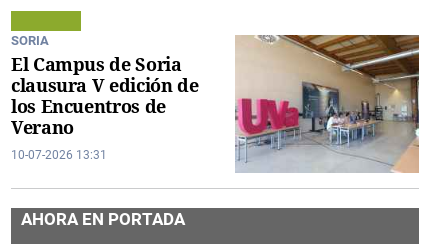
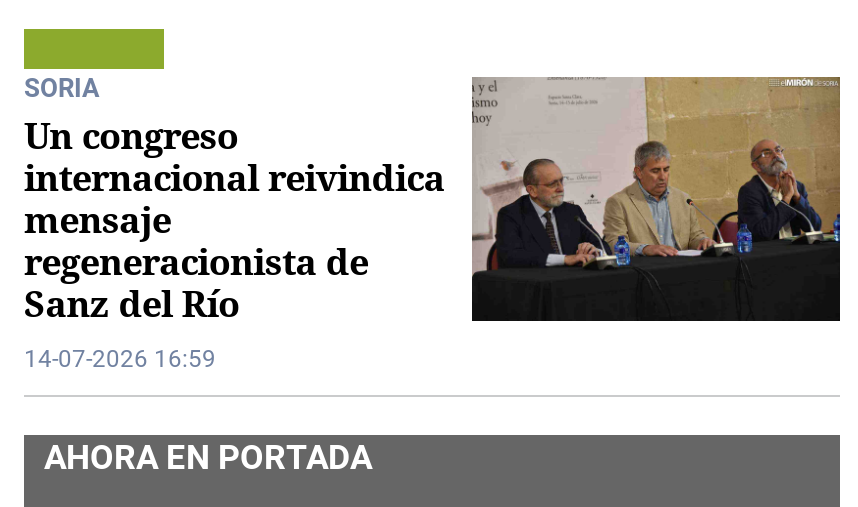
- [image]
- El Campus de Soria
- clausura V edición de
- los Encuentros de
- Verano
+ [image]
+ Un congreso
+ internacional reivindica
+ mensaje
+ regeneracionista de
+ Sanz del Río

- 10-07-2026 13:31
+ 14-07-2026 16:59
